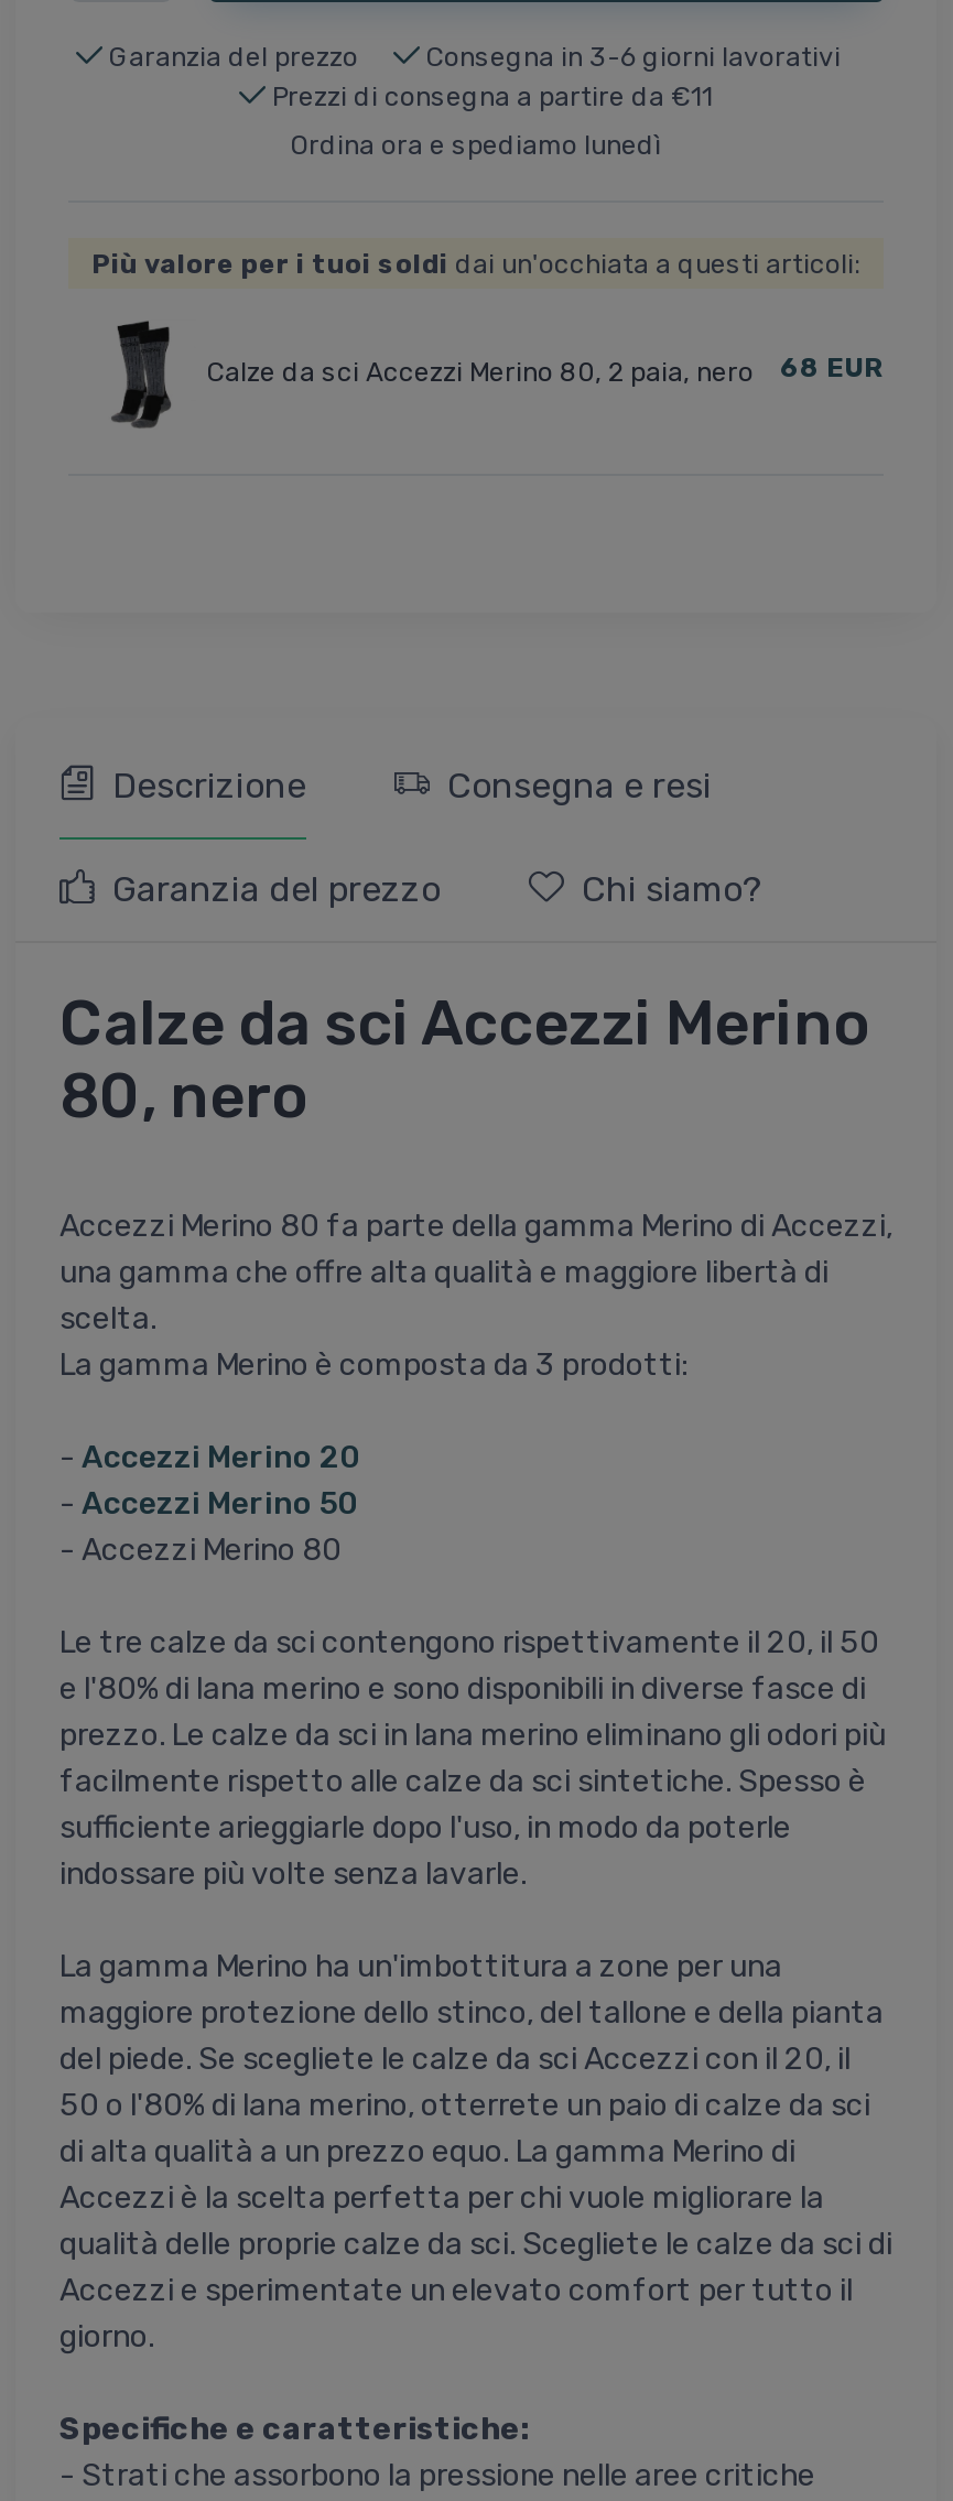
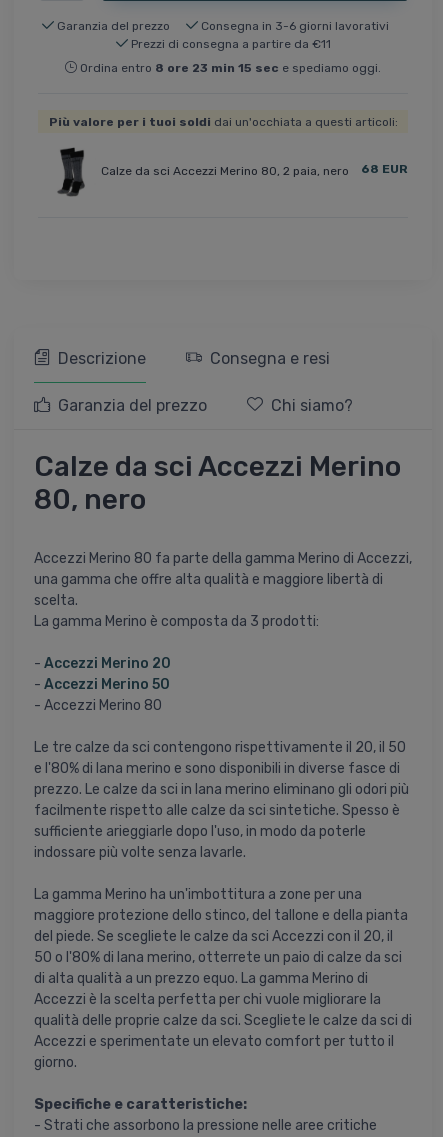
- Ordina ora e spediamo lunedì
+ Ordina entro 8 ore 23 min 15 sec e spediamo oggi.
